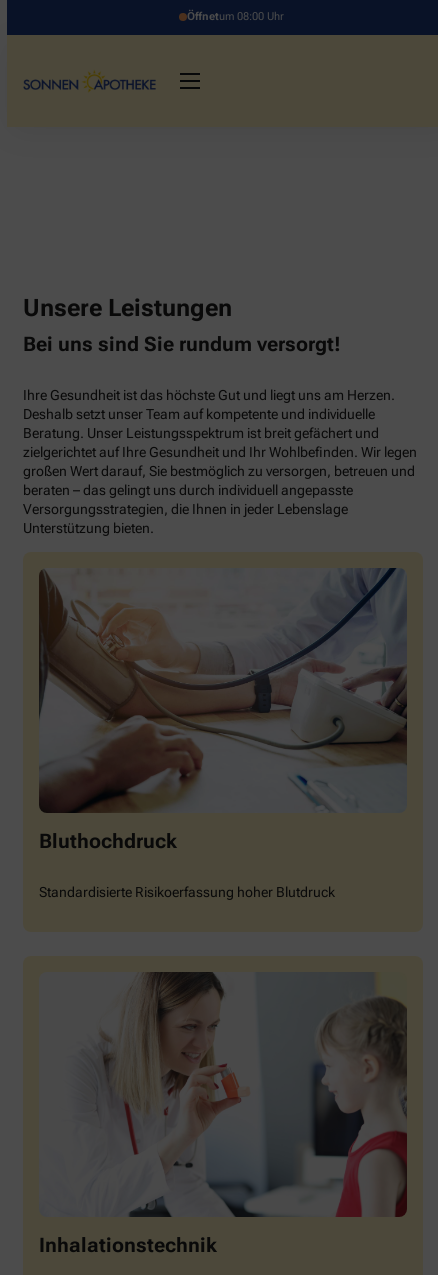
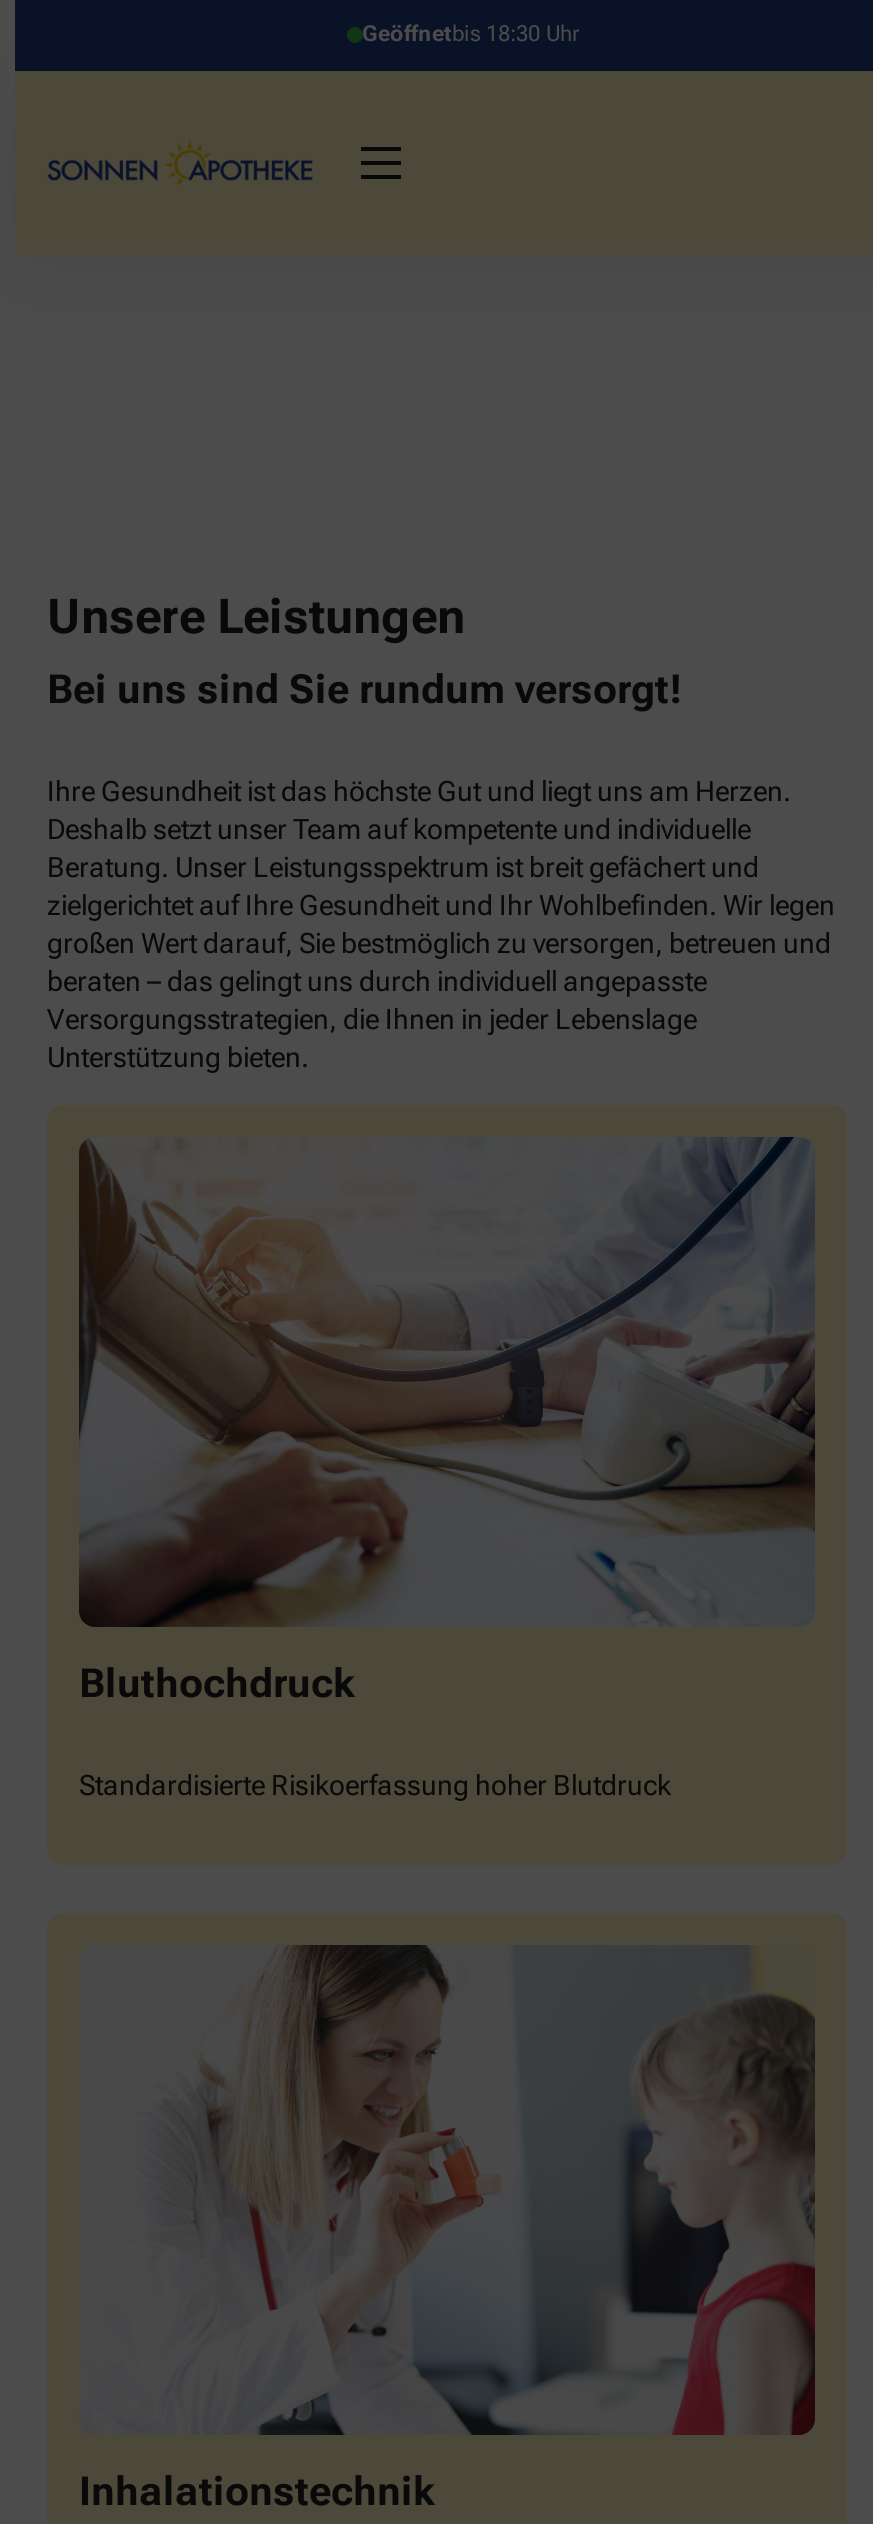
- Öffnetum 08:00 Uhr
+ Geöffnetbis 18:30 Uhr
